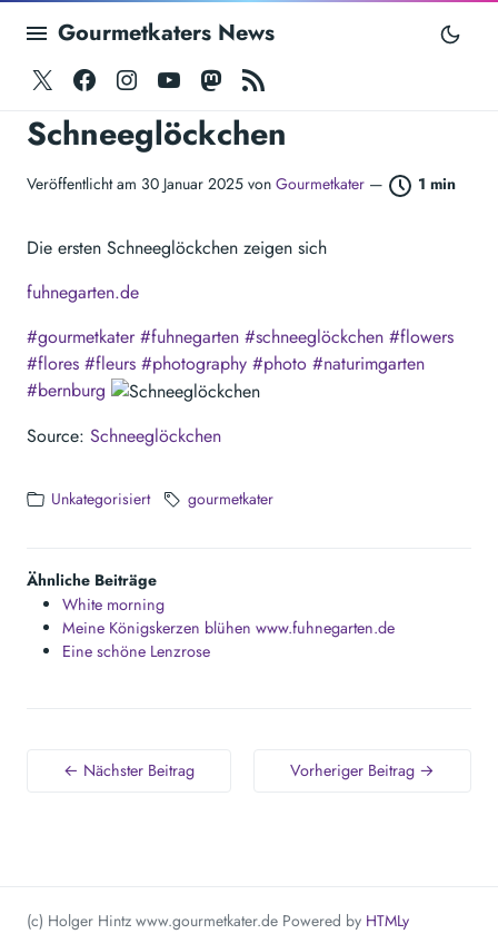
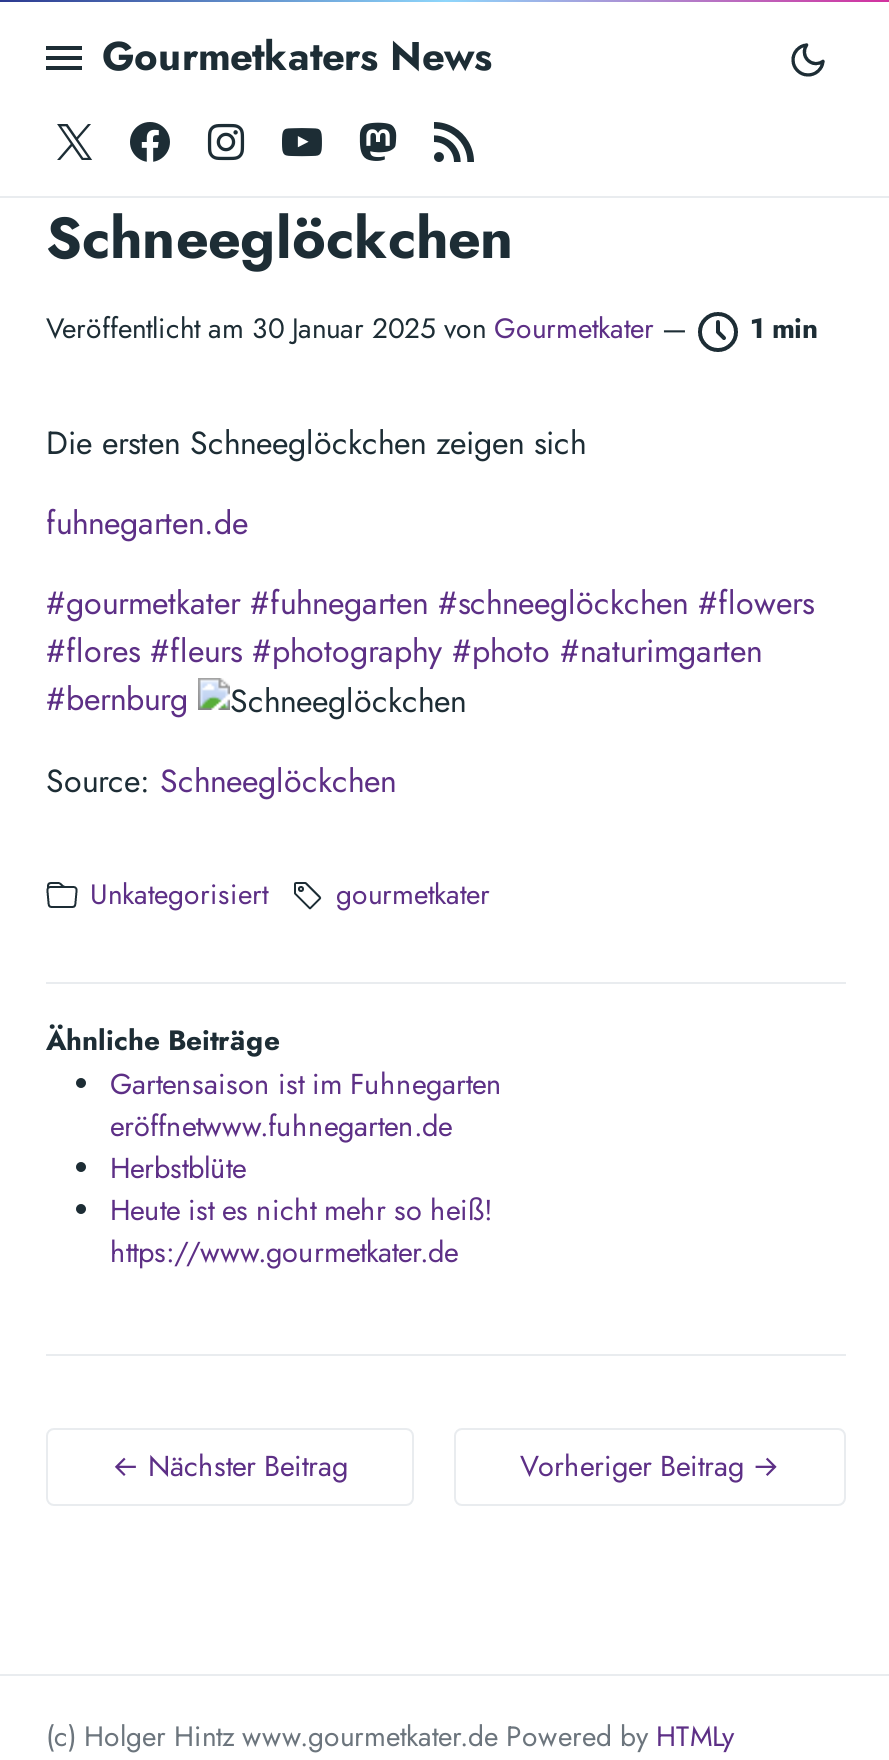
- White morning
- Meine Königskerzen blühen www.fuhnegarten.de
- Eine schöne Lenzrose
+ Gartensaison ist im Fuhnegarten
+ eröffnetwww.fuhnegarten.de
+ Herbstblüte
+ Heute ist es nicht mehr so heiß!
+ https://www.gourmetkater.de
